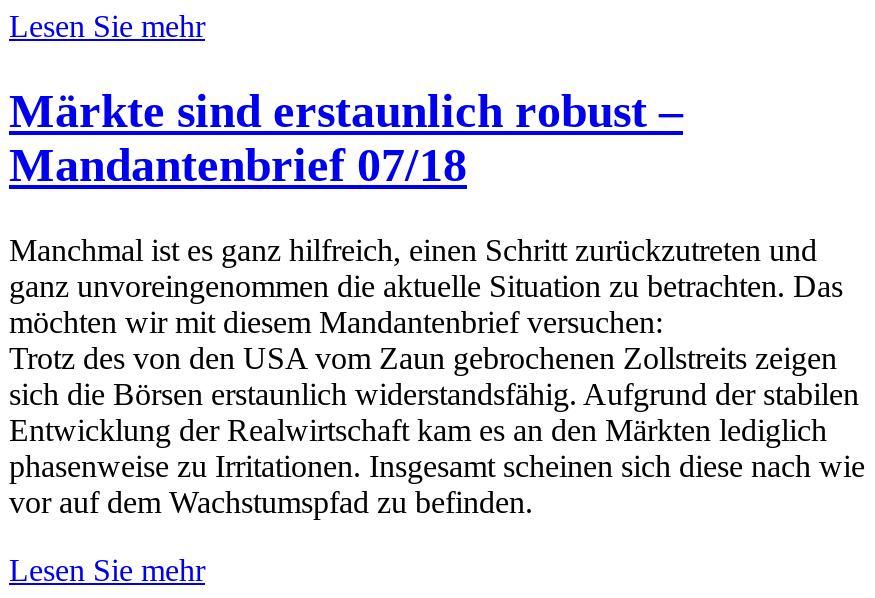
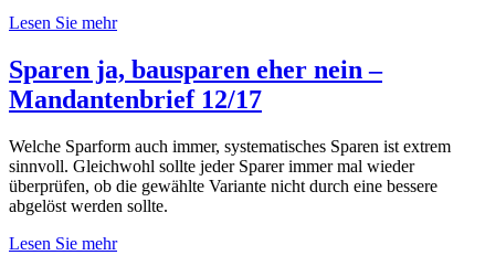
- Märkte sind erstaunlich robust –
- Mandantenbrief 07/18
+ Sparen ja, bausparen eher nein –
+ Mandantenbrief 12/17

- Manchmal ist es ganz hilfreich, einen Schritt zurückzutreten und
- ganz unvoreingenommen die aktuelle Situation zu betrachten. Das
- möchten wir mit diesem Mandantenbrief versuchen:
- Trotz des von den USA vom Zaun gebrochenen Zollstreits zeigen
- sich die Börsen erstaunlich widerstandsfähig. Aufgrund der stabilen
- Entwicklung der Realwirtschaft kam es an den Märkten lediglich
- phasenweise zu Irritationen. Insgesamt scheinen sich diese nach wie
- vor auf dem Wachstumspfad zu befinden.
+ Welche Sparform auch immer, systematisches Sparen ist extrem
+ sinnvoll. Gleichwohl sollte jeder Sparer immer mal wieder
+ überprüfen, ob die gewählte Variante nicht durch eine bessere
+ abgelöst werden sollte.
